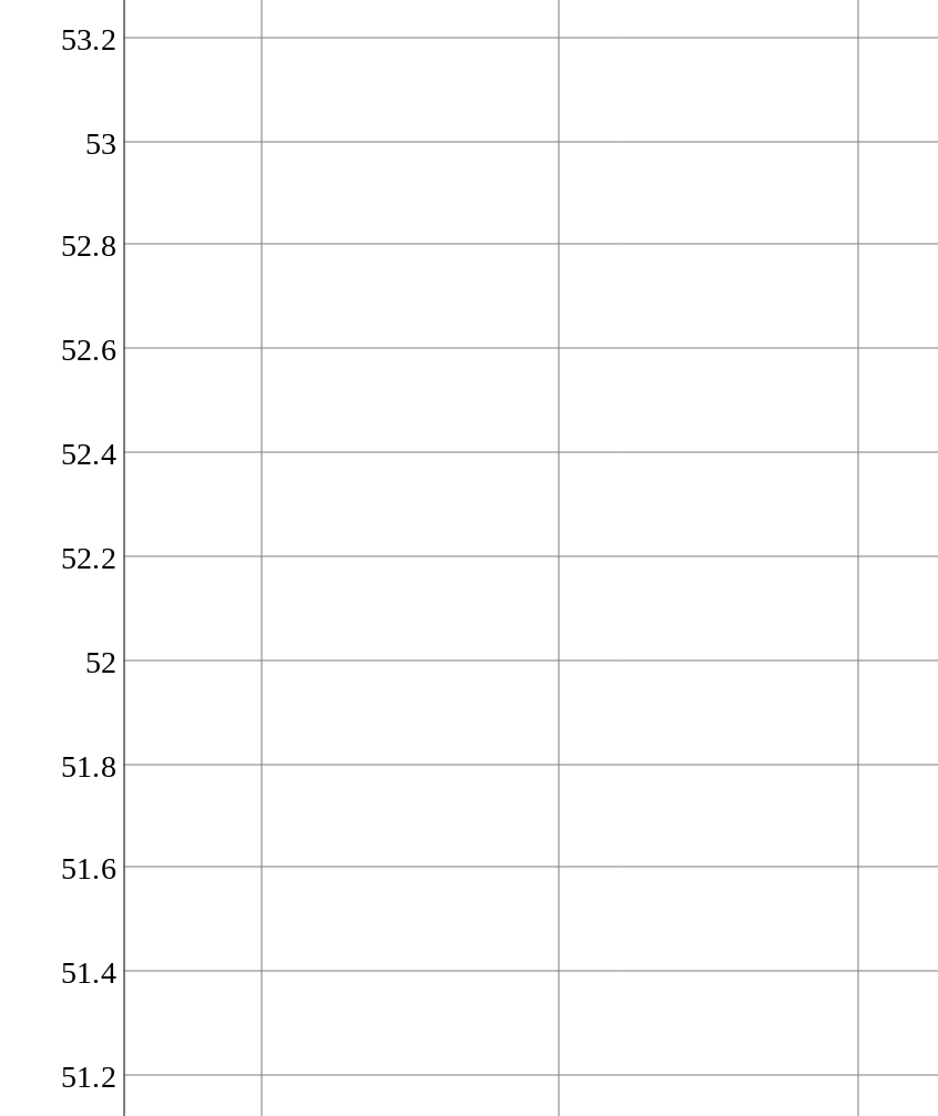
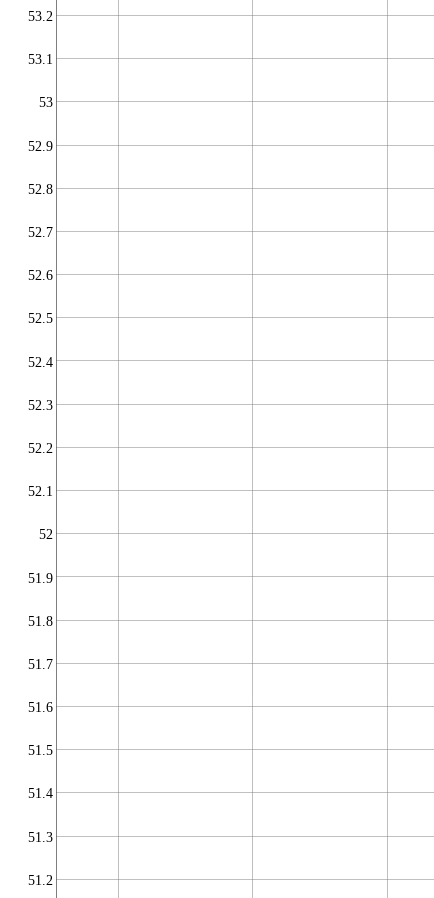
+ 53.1

+ 52.9

+ 52.7

+ 52.5

+ 52.3

+ 52.1

+ 51.9

+ 51.7

+ 51.5

+ 51.3
